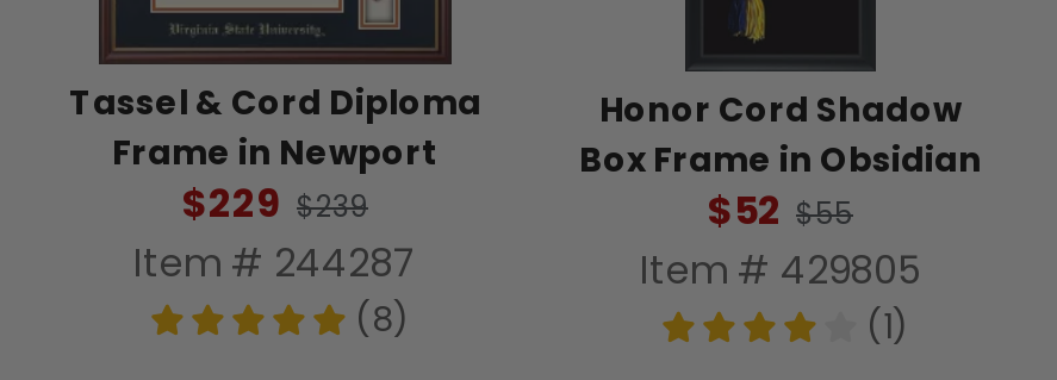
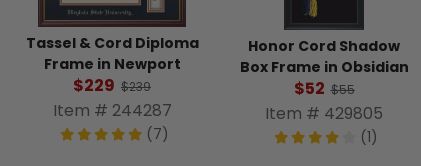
- (8)
+ (7)
